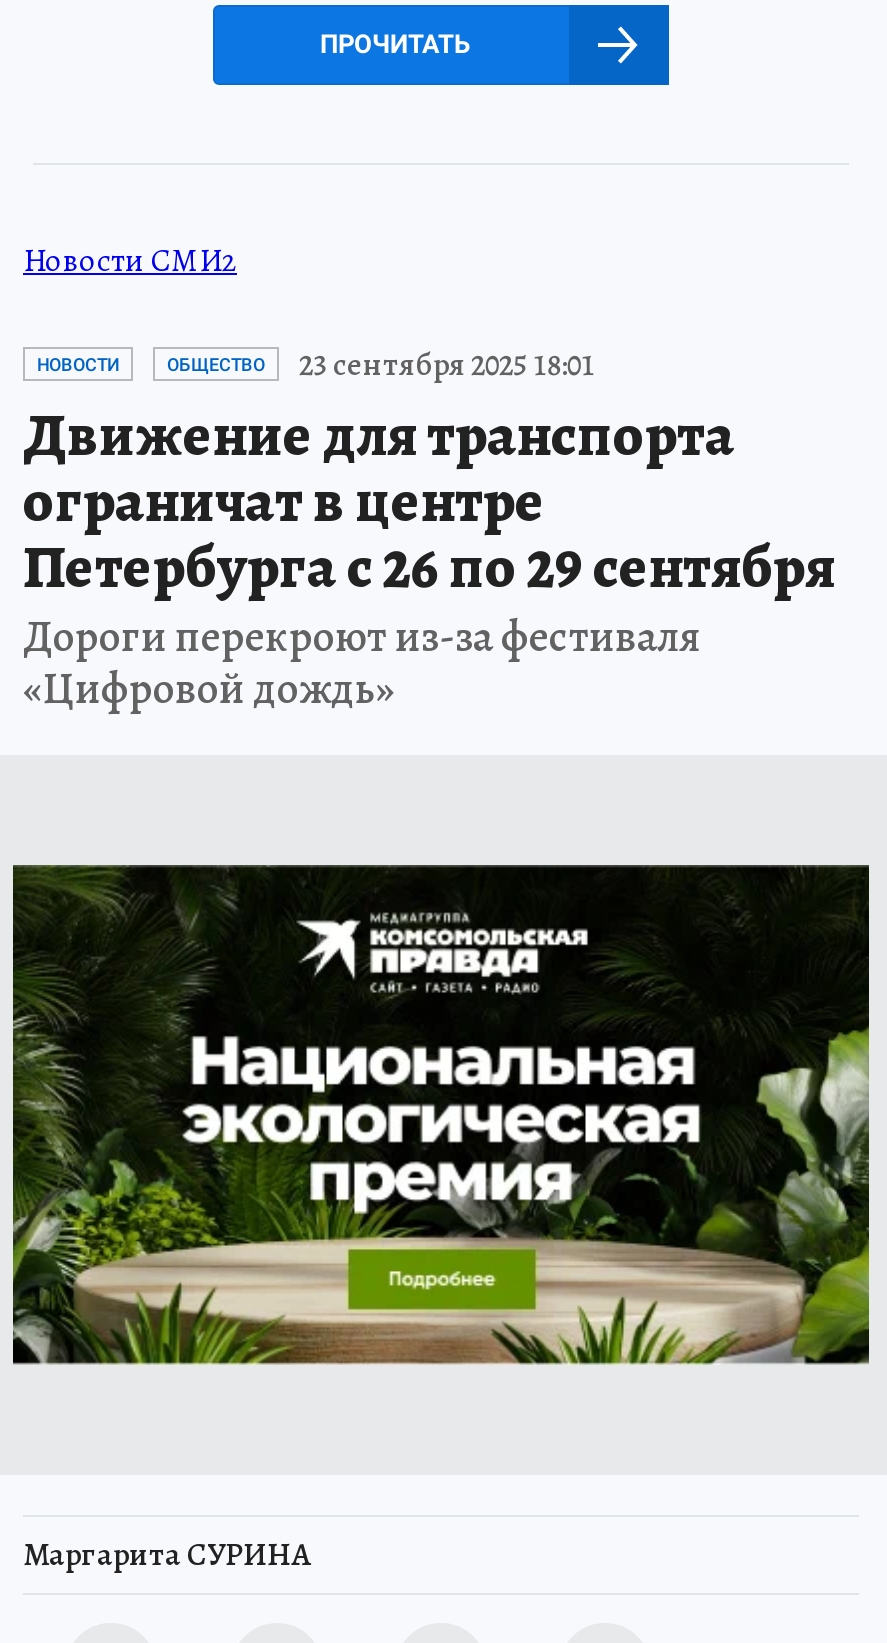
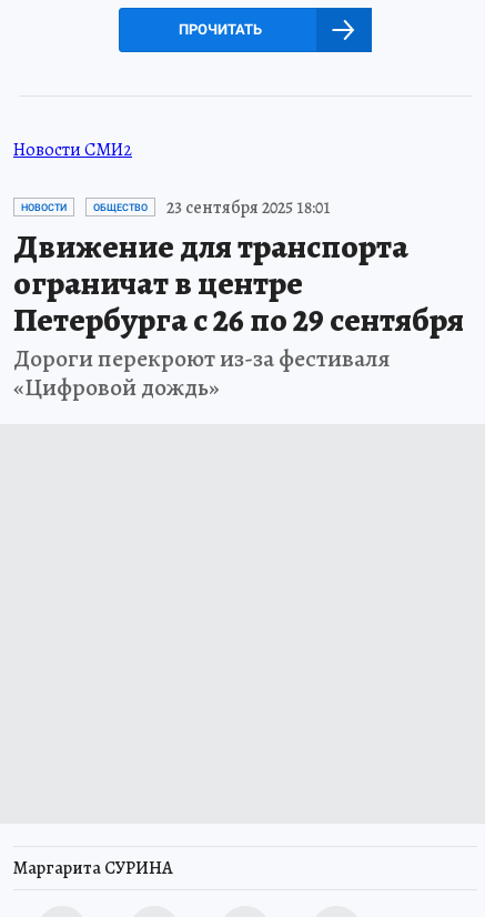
- [image]
